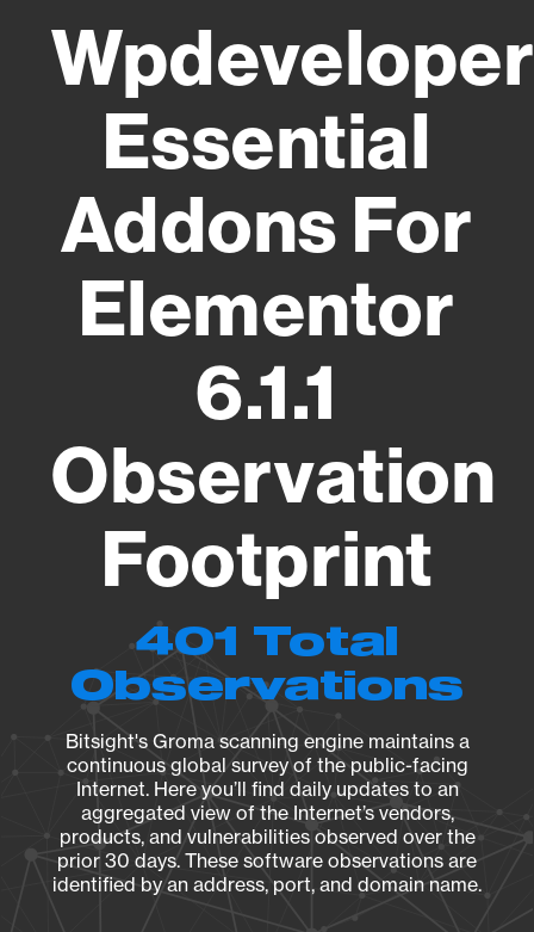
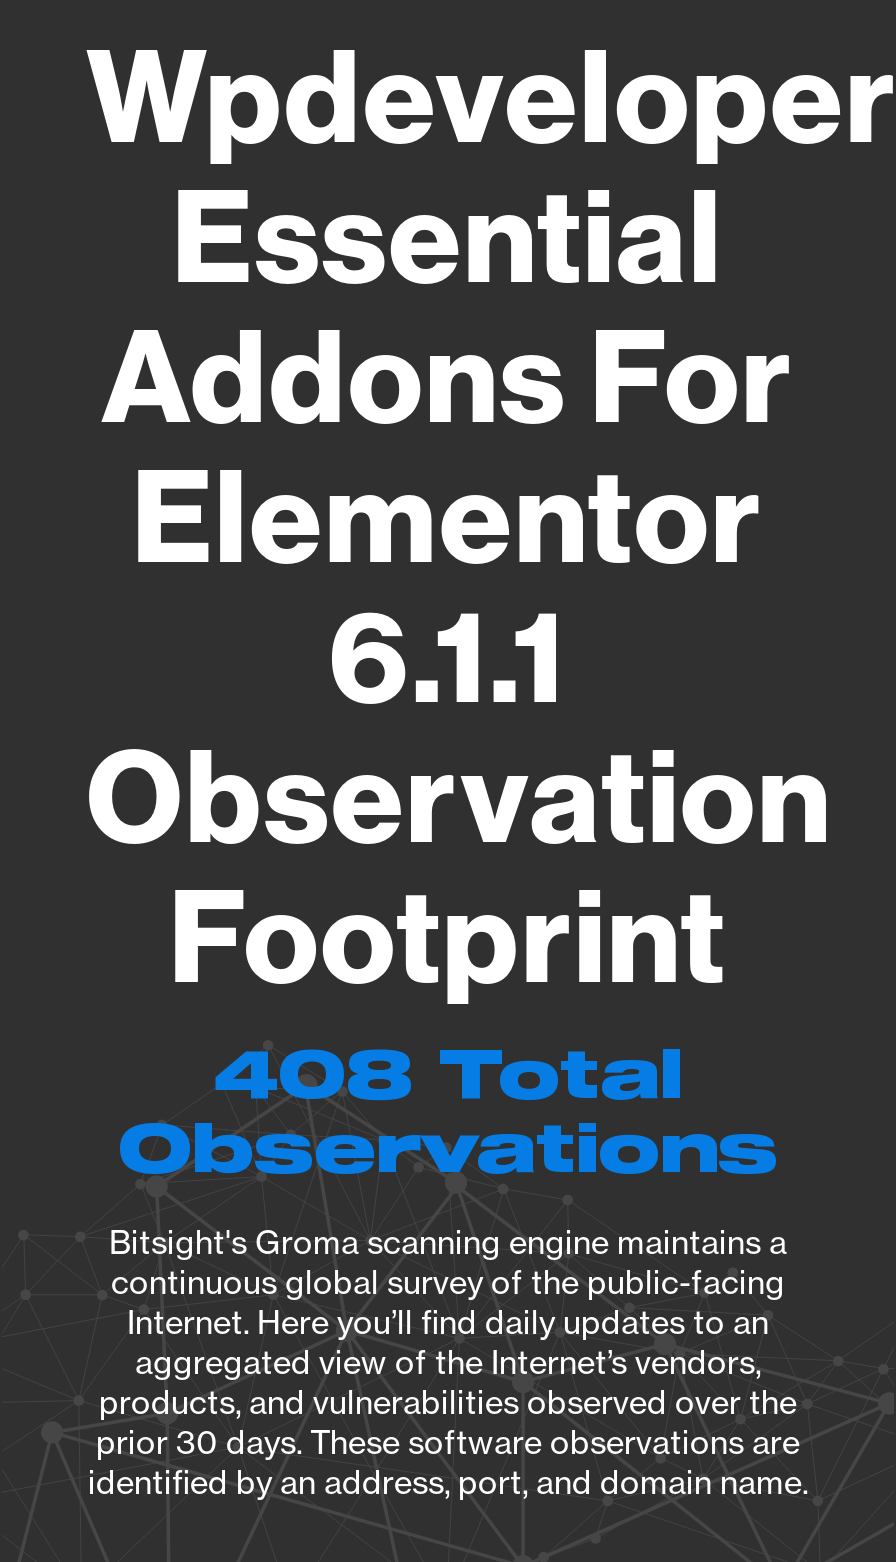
- 401 Total
+ 408 Total
